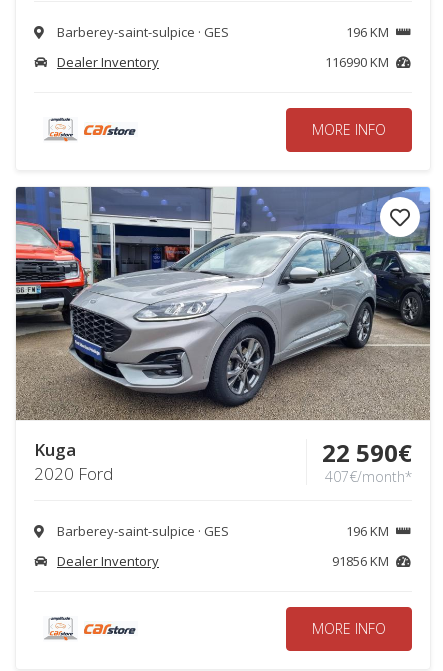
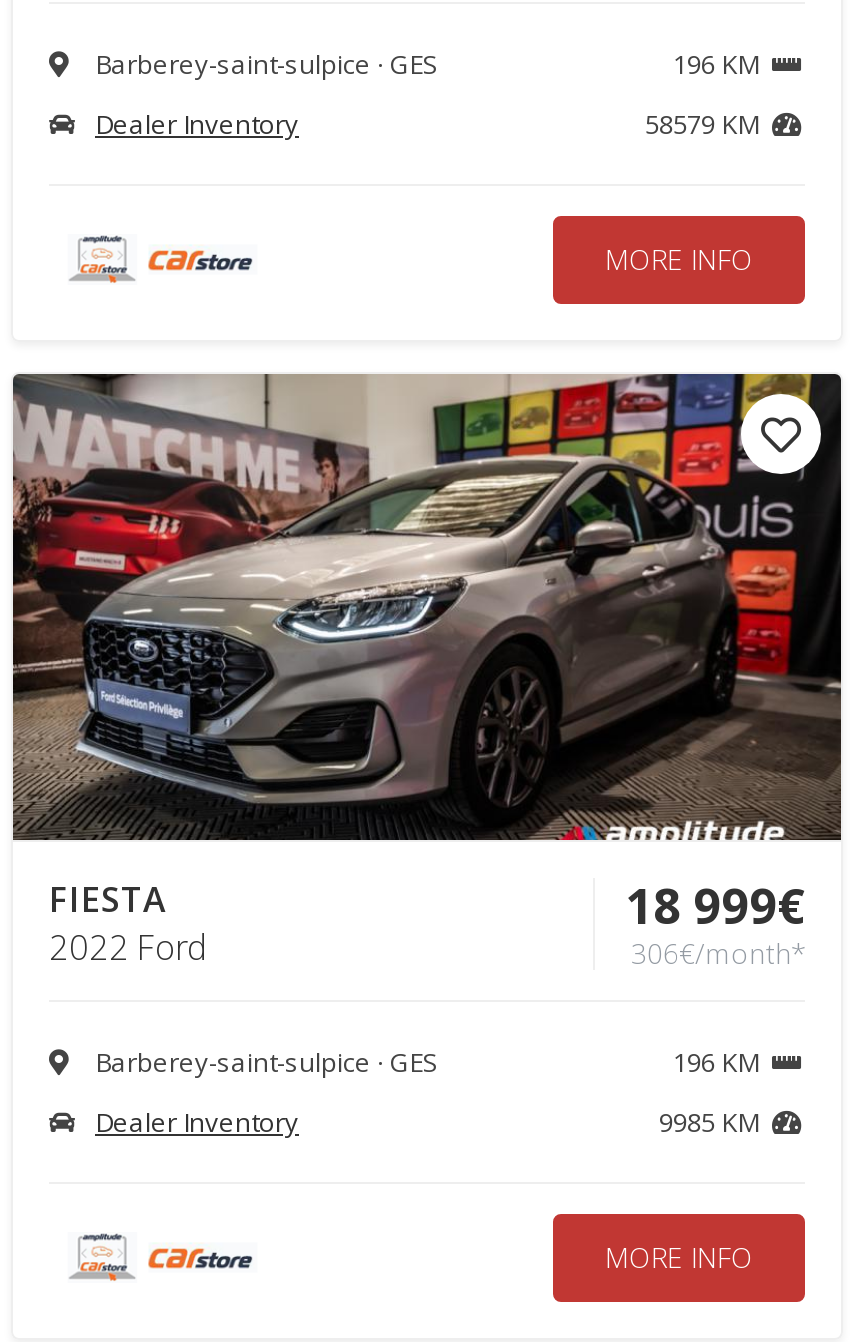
- 116990 KM
+ 58579 KM

- [image]
- 22 590€
- 407€/month*
+ [image]
+ 18 999€
+ 306€/month*

- Kuga
- 2020 Ford
+ FIESTA
+ 2022 Ford

- 91856 KM
+ 9985 KM
